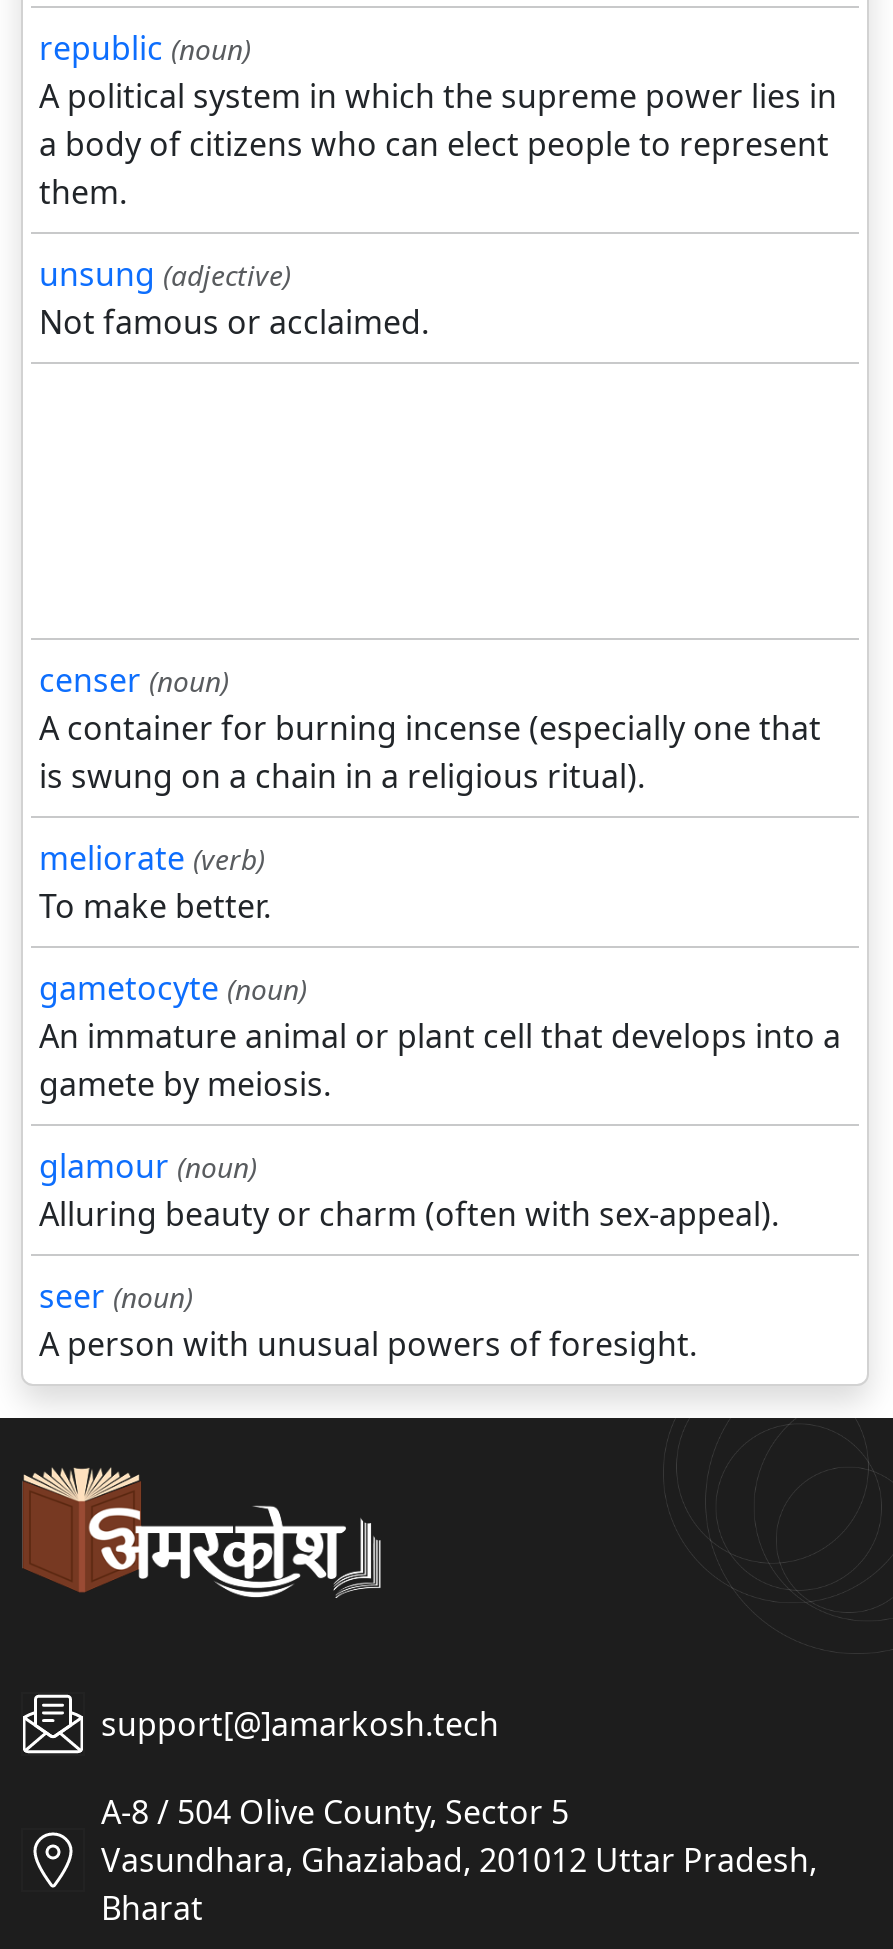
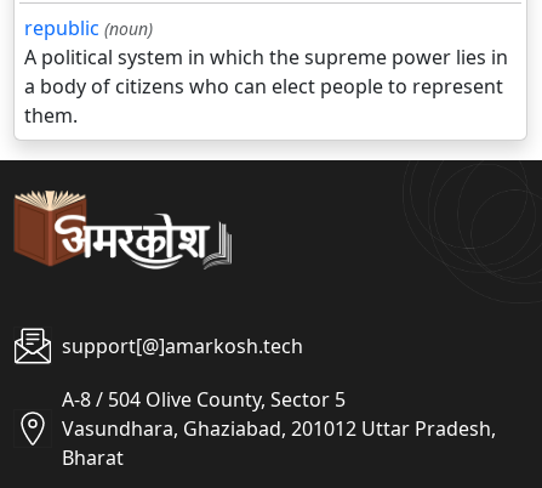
- unsung (adjective)
- Not famous or acclaimed.

- censer (noun)
- A container for burning incense (especially one that
- is swung on a chain in a religious ritual).
- meliorate (verb)
- To make better.
- gametocyte (noun)
- An immature animal or plant cell that develops into a
- gamete by meiosis.
- glamour (noun)
- Alluring beauty or charm (often with sex-appeal).
- seer (noun)
- A person with unusual powers of foresight.
